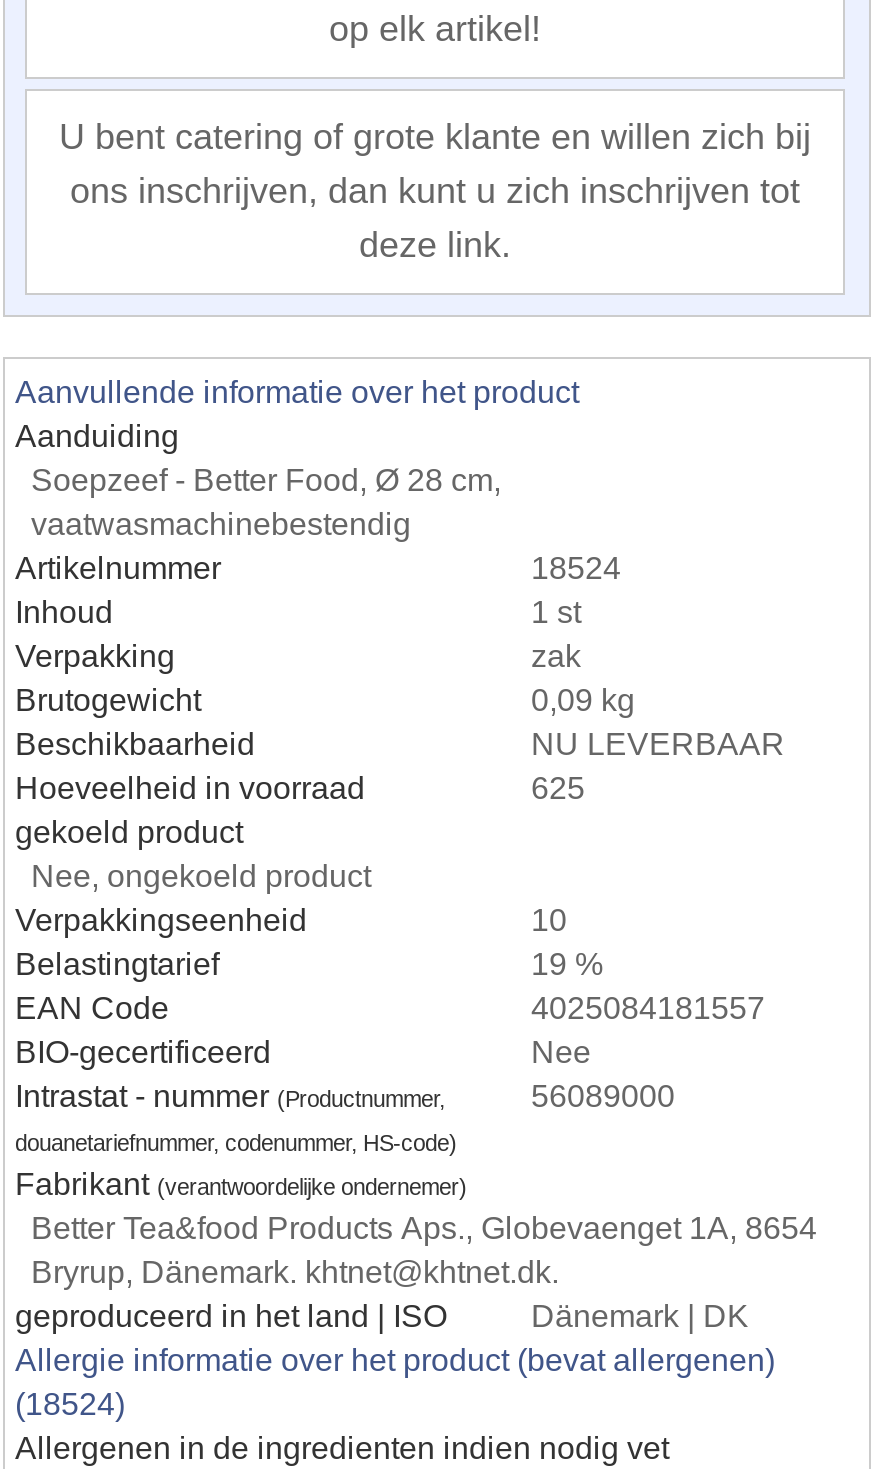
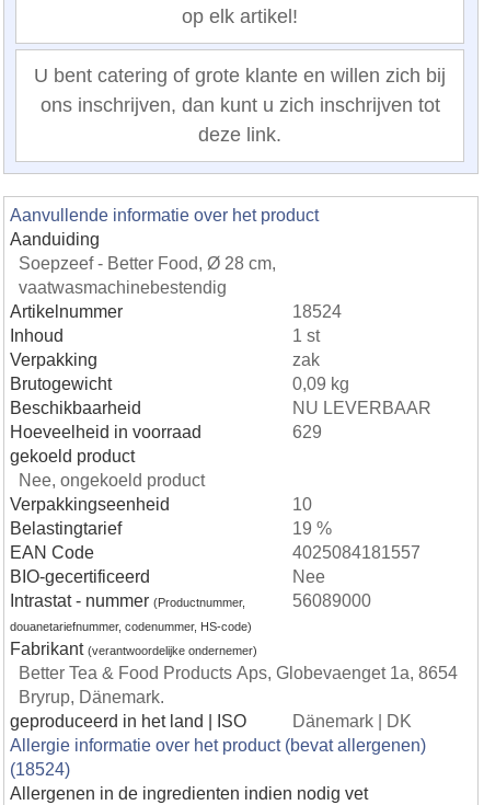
- 625
+ 629

- Better Tea&food Products Aps., Globevaenget 1A, 8654
- Bryrup, Dänemark. khtnet@khtnet.dk.
+ Better Tea & Food Products Aps, Globevaenget 1a, 8654
+ Bryrup, Dänemark.
